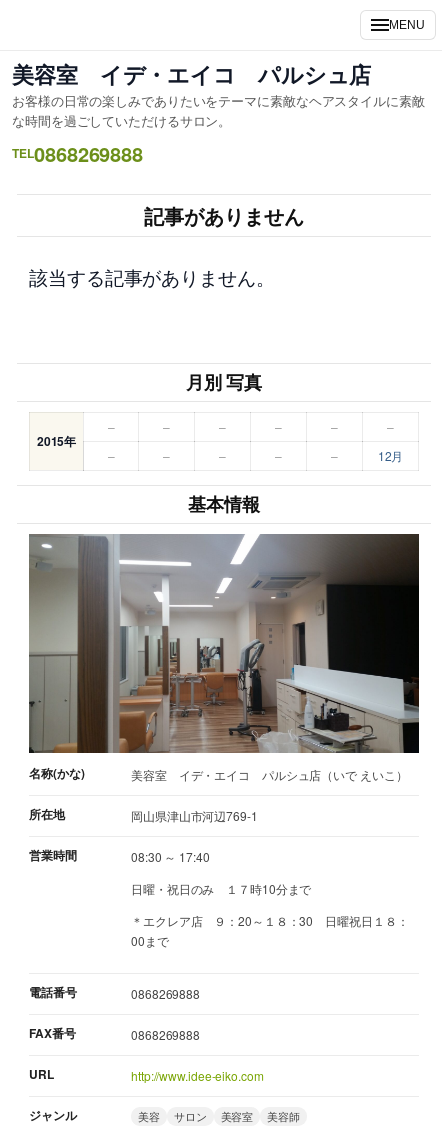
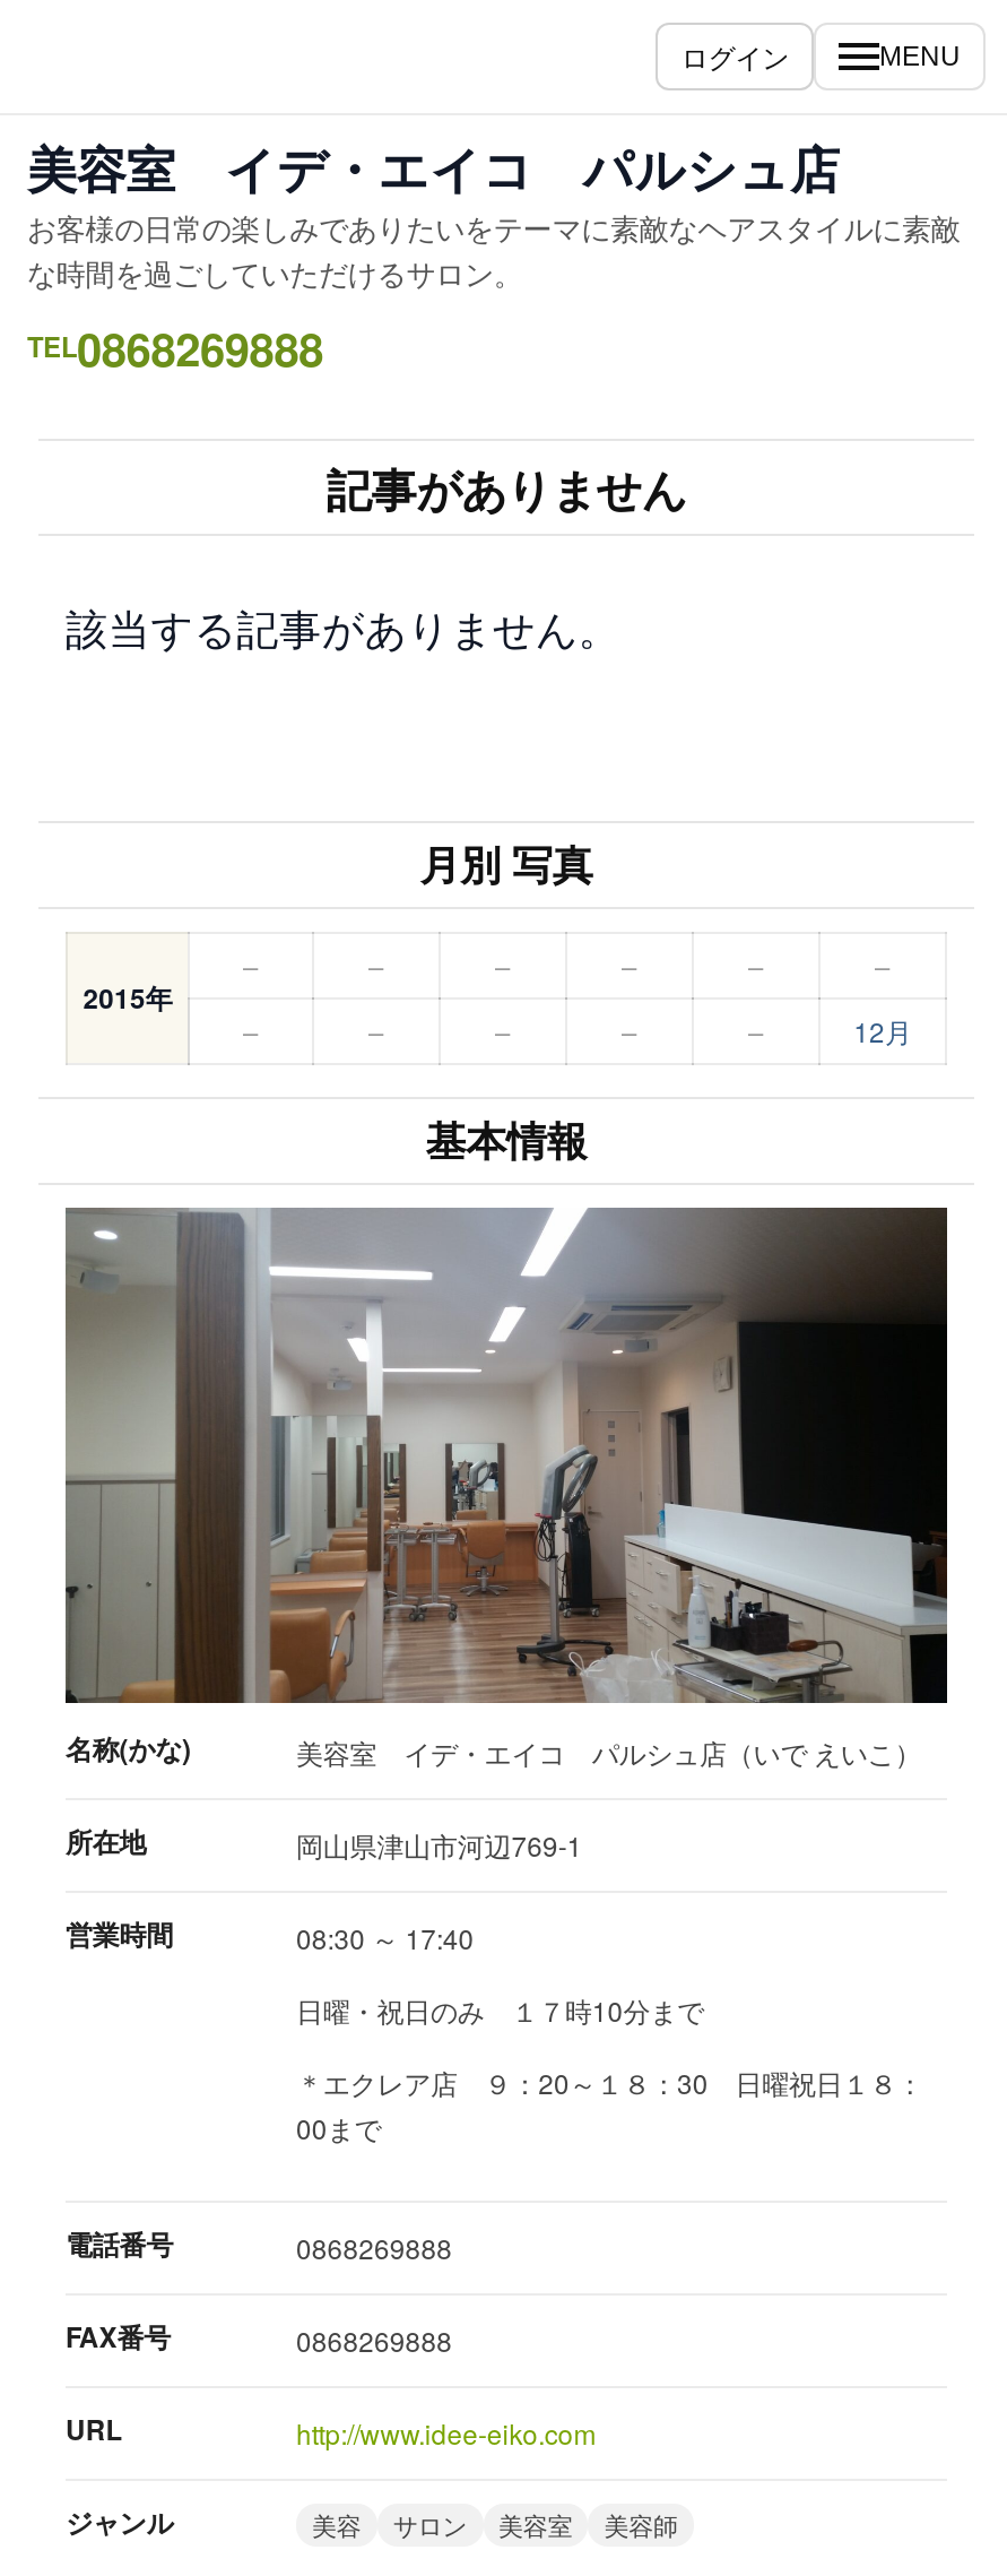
+ ログイン
